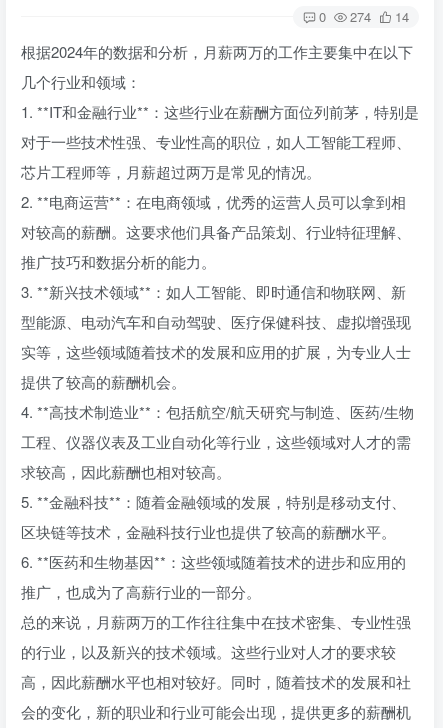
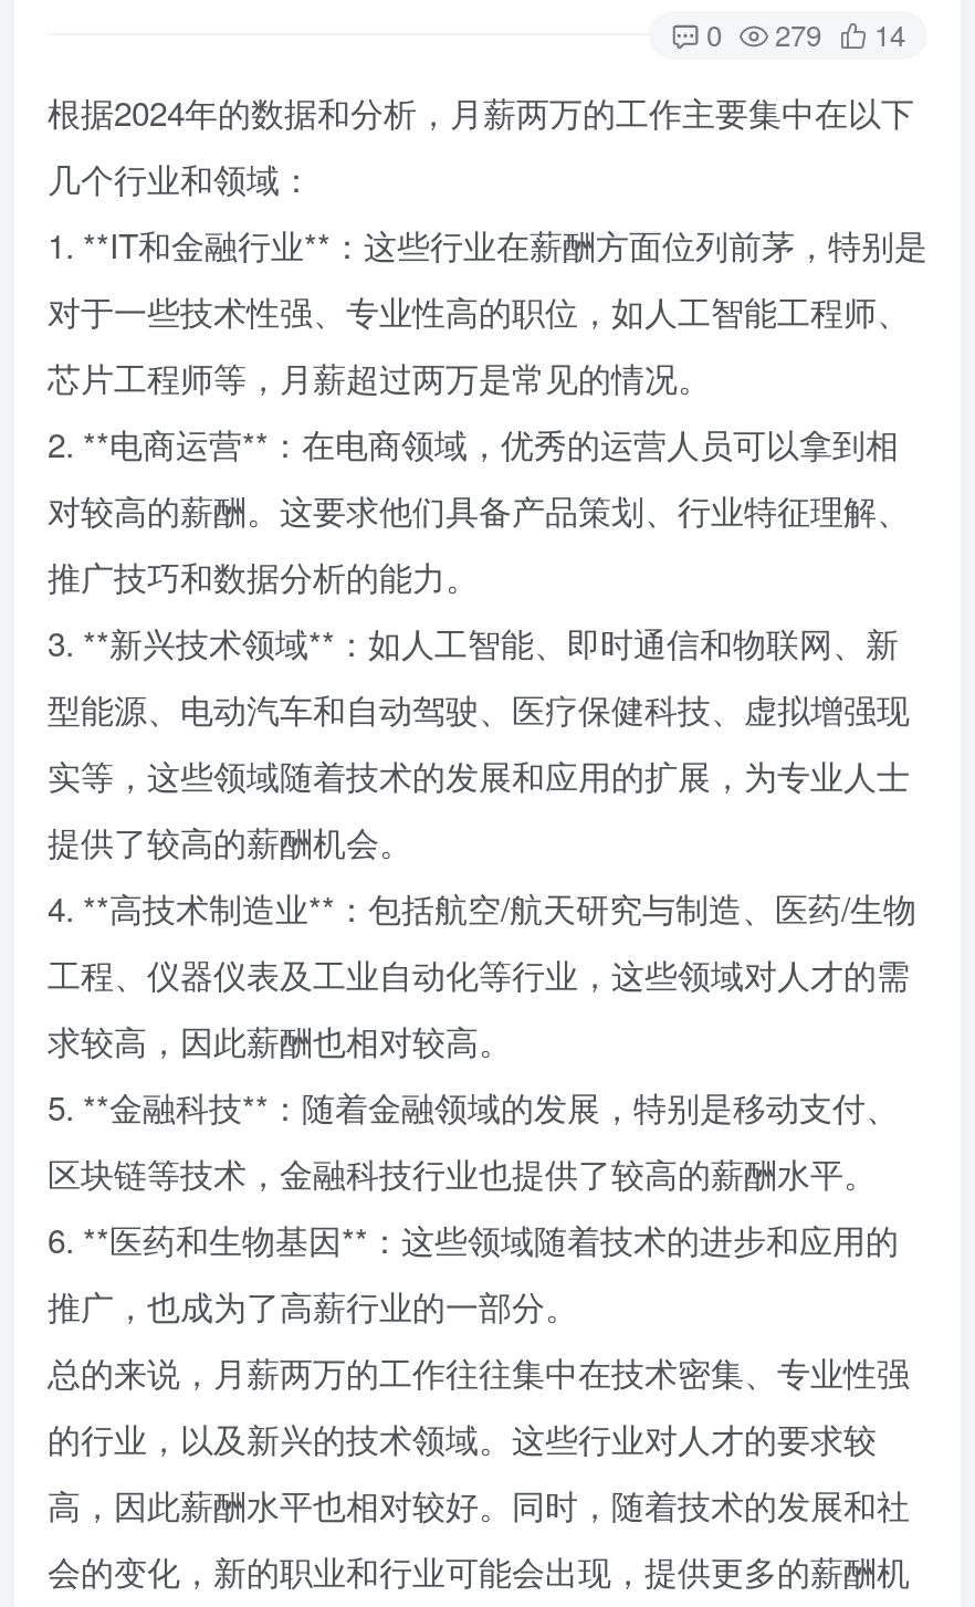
- 0 274 14
+ 0 279 14
